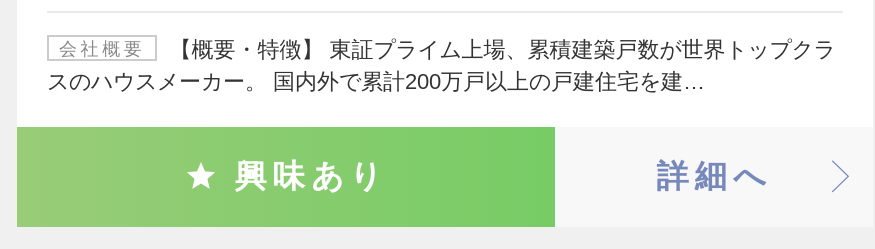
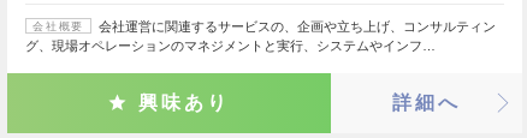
- 【概要・特徴】 東証プライム上場、累積建築戸数が世界トップクラ
- スのハウスメーカー。 国内外で累計200万戸以上の戸建住宅を建…
+ 会社運営に関連するサービスの、企画や立ち上げ、コンサルティン
+ グ、現場オペレーションのマネジメントと実行、システムやインフ…
